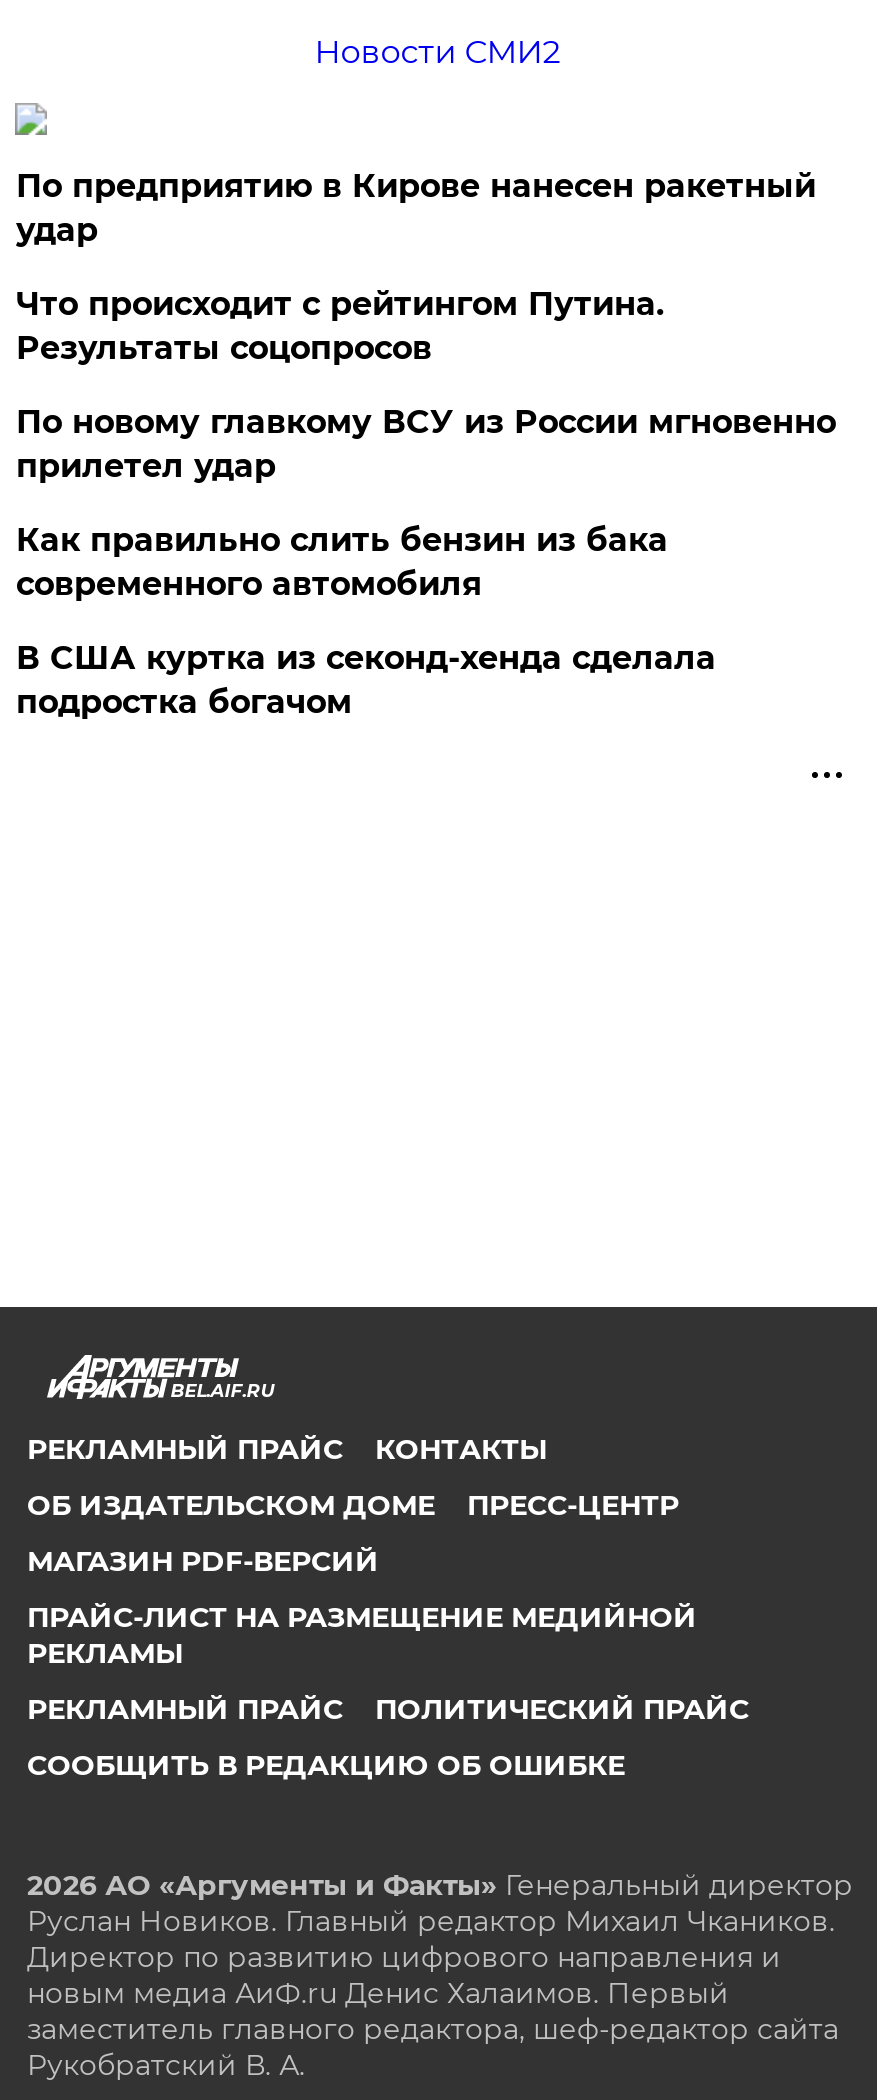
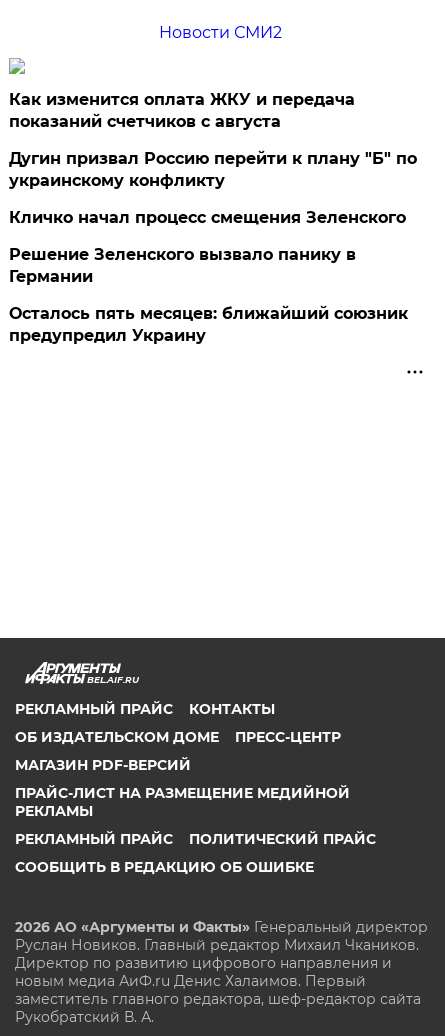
- По предприятию в Кирове нанесен ракетный
- удар
+ Как изменится оплата ЖКУ и передача
+ показаний счетчиков с августа

- Что происходит с рейтингом Путина.
- Результаты соцопросов
+ Дугин призвал Россию перейти к плану "Б" по
+ украинскому конфликту

- По новому главкому ВСУ из России мгновенно
- прилетел удар
+ Кличко начал процесс смещения Зеленского

- Как правильно слить бензин из бака
- современного автомобиля
+ Решение Зеленского вызвало панику в
+ Германии

- В США куртка из секонд-хенда сделала
- подростка богачом
+ Осталось пять месяцев: ближайший союзник
+ предупредил Украину
